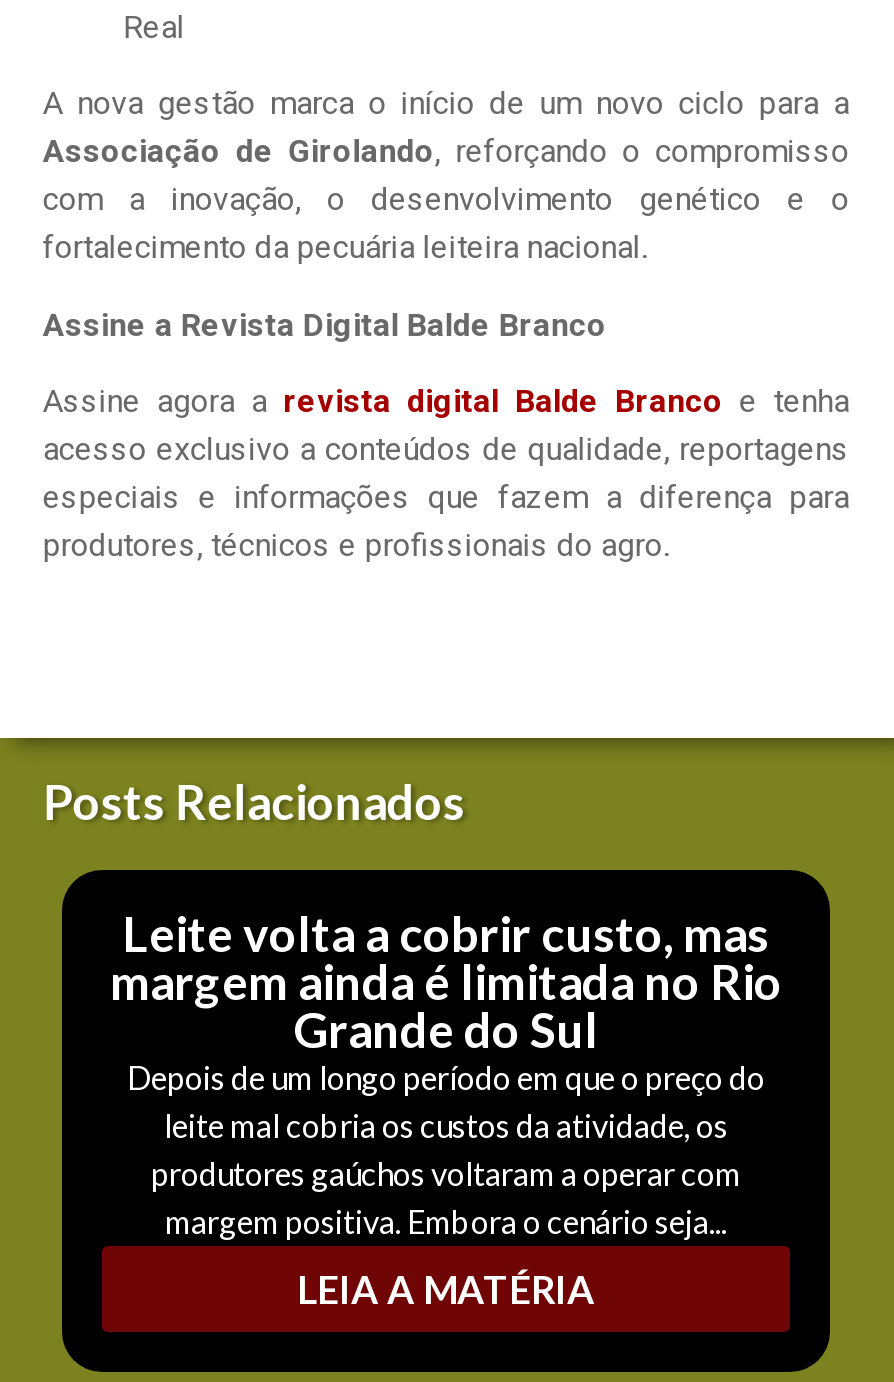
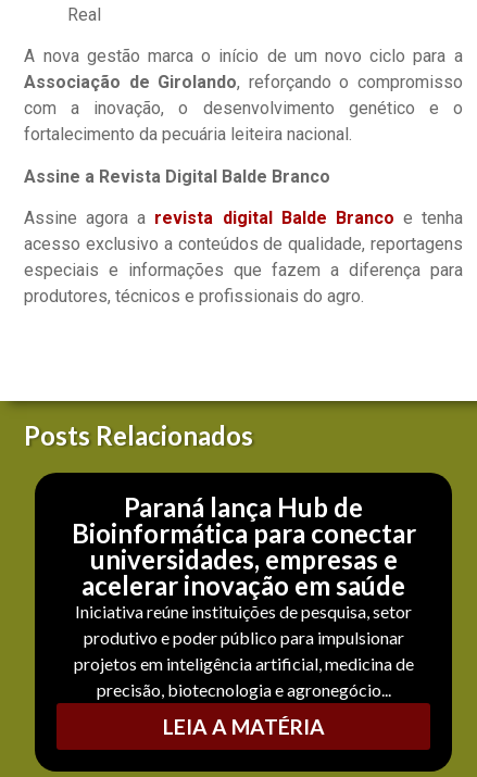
- Leite volta a cobrir custo, mas
- margem ainda é limitada no Rio
- Grande do Sul
- Depois de um longo período em que o preço do
- leite mal cobria os custos da atividade, os
- produtores gaúchos voltaram a operar com
- margem positiva. Embora o cenário seja...
+ Paraná lança Hub de
+ Bioinformática para conectar
+ universidades, empresas e
+ acelerar inovação em saúde
+ Iniciativa reúne instituições de pesquisa, setor
+ produtivo e poder público para impulsionar
+ projetos em inteligência artificial, medicina de
+ precisão, biotecnologia e agronegócio...
